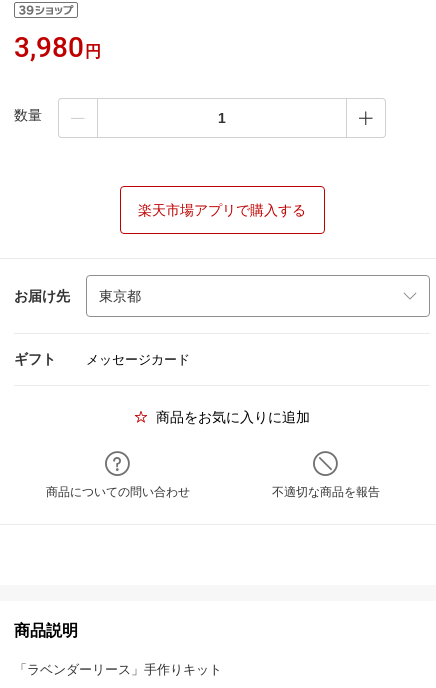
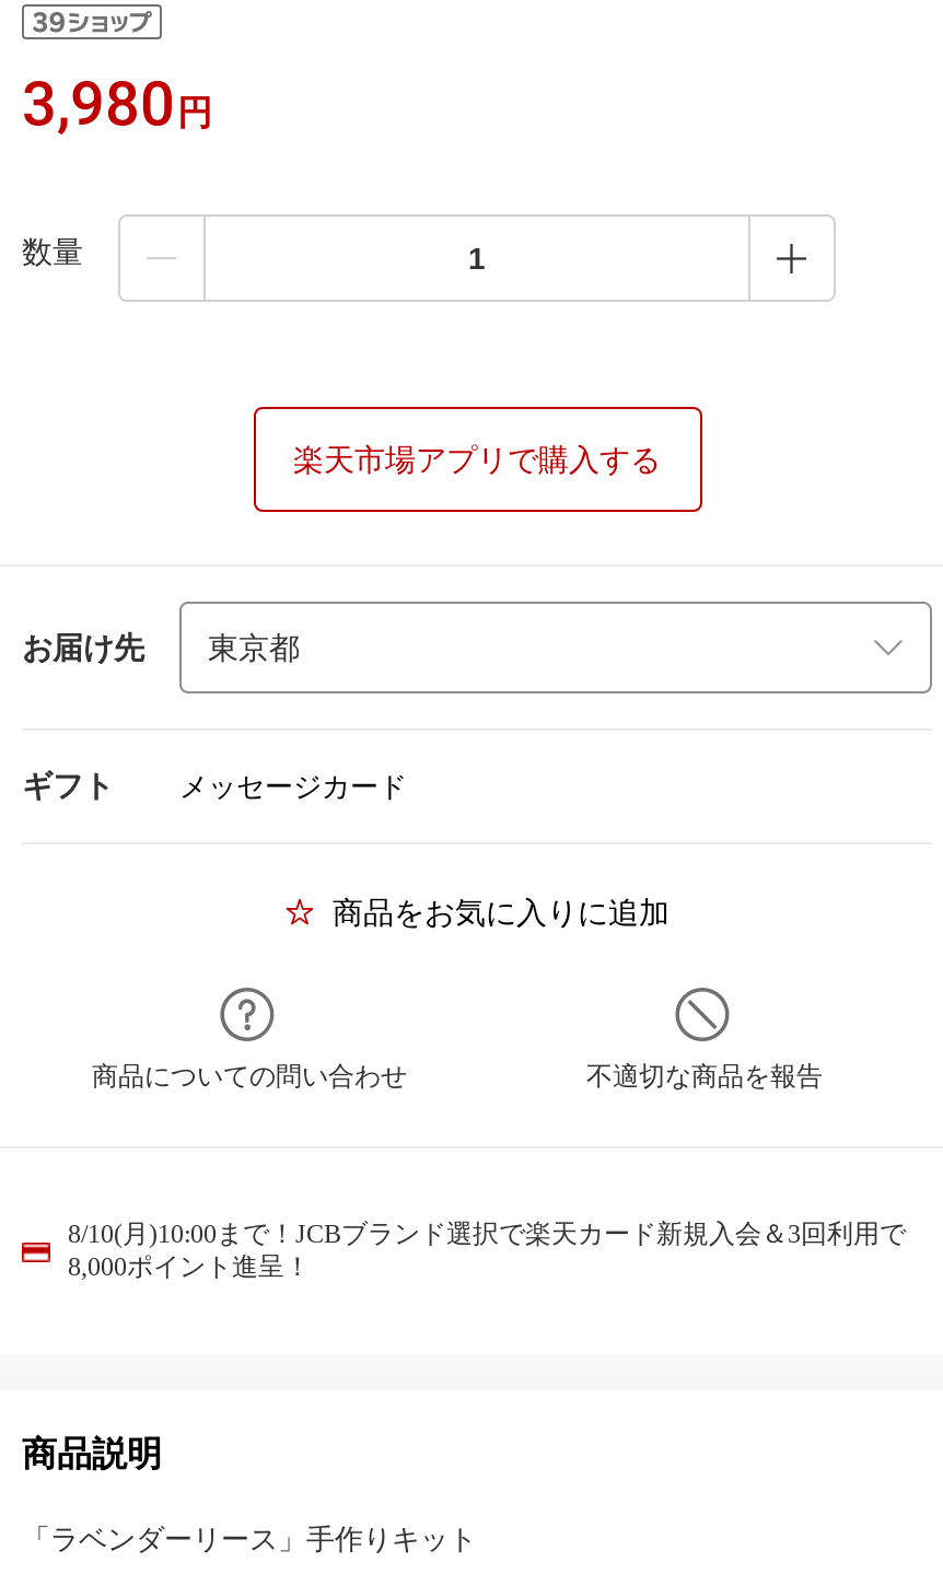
+ 8/10(月)10:00まで！JCBブランド選択で楽天カード新規入会＆3回利用で
+ 8,000ポイント進呈！
